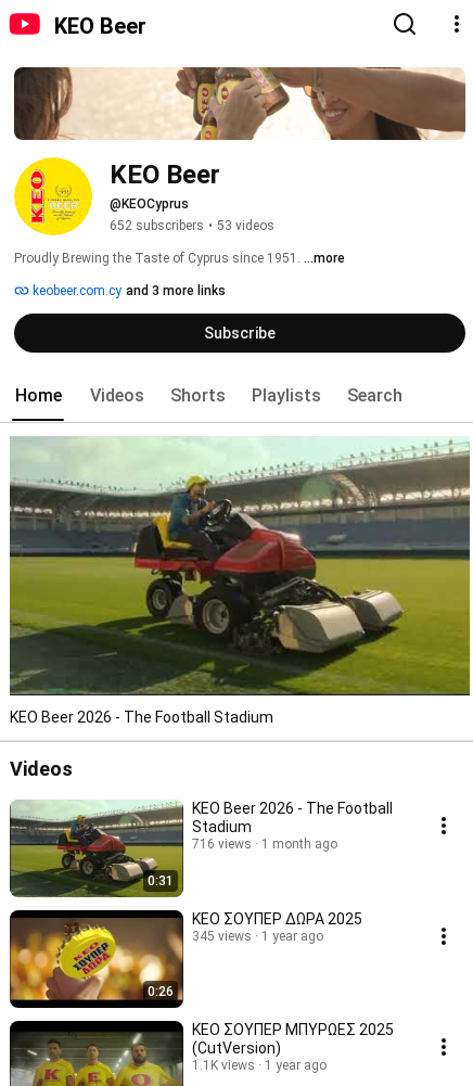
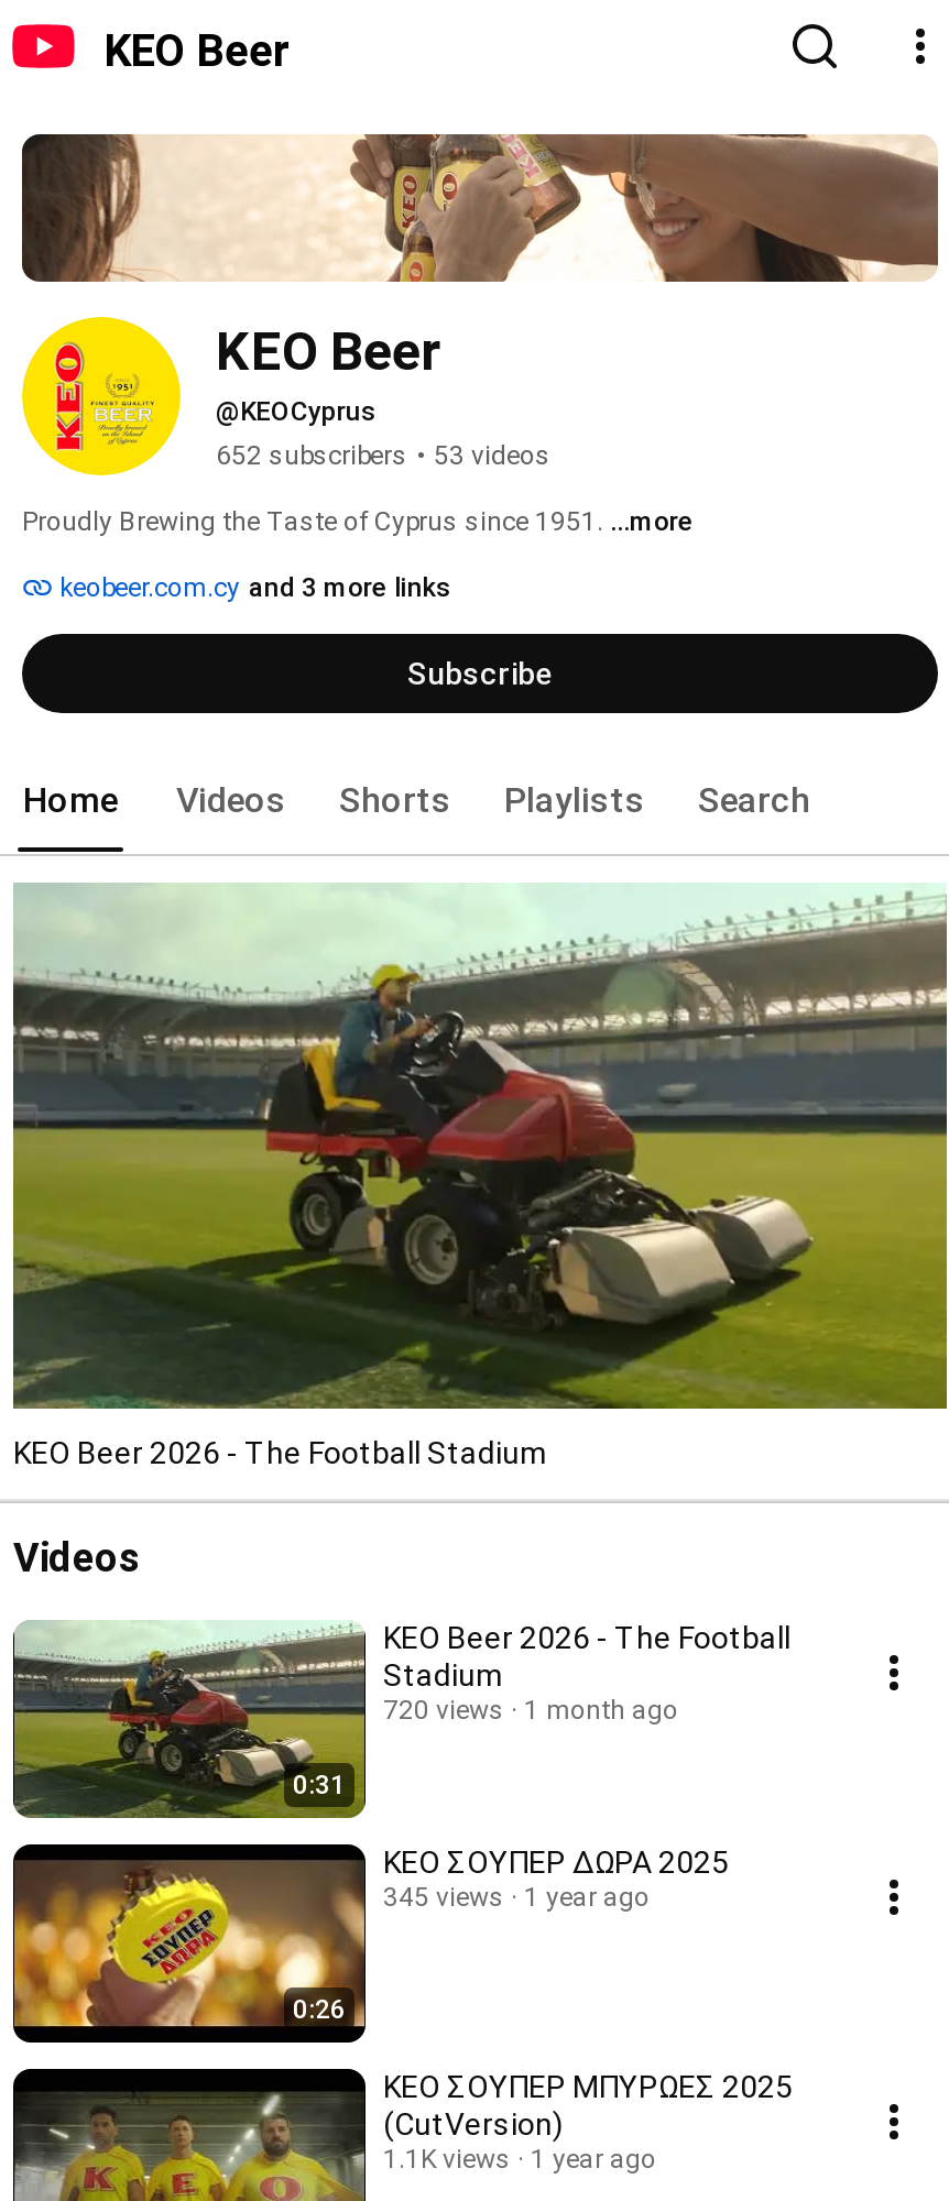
- 716 views 1 month ago
+ 720 views 1 month ago
